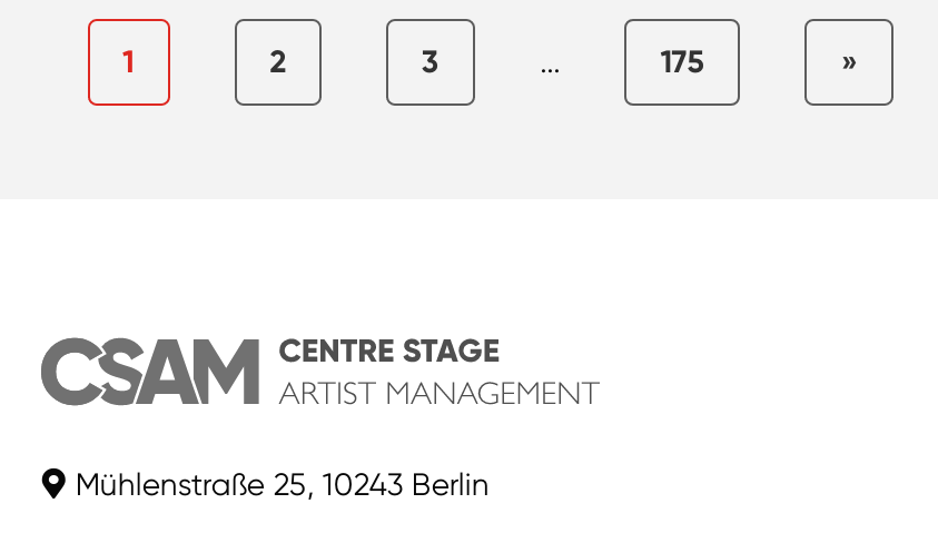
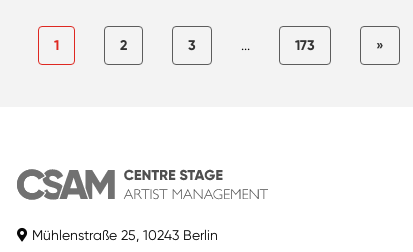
- 175
+ 173
